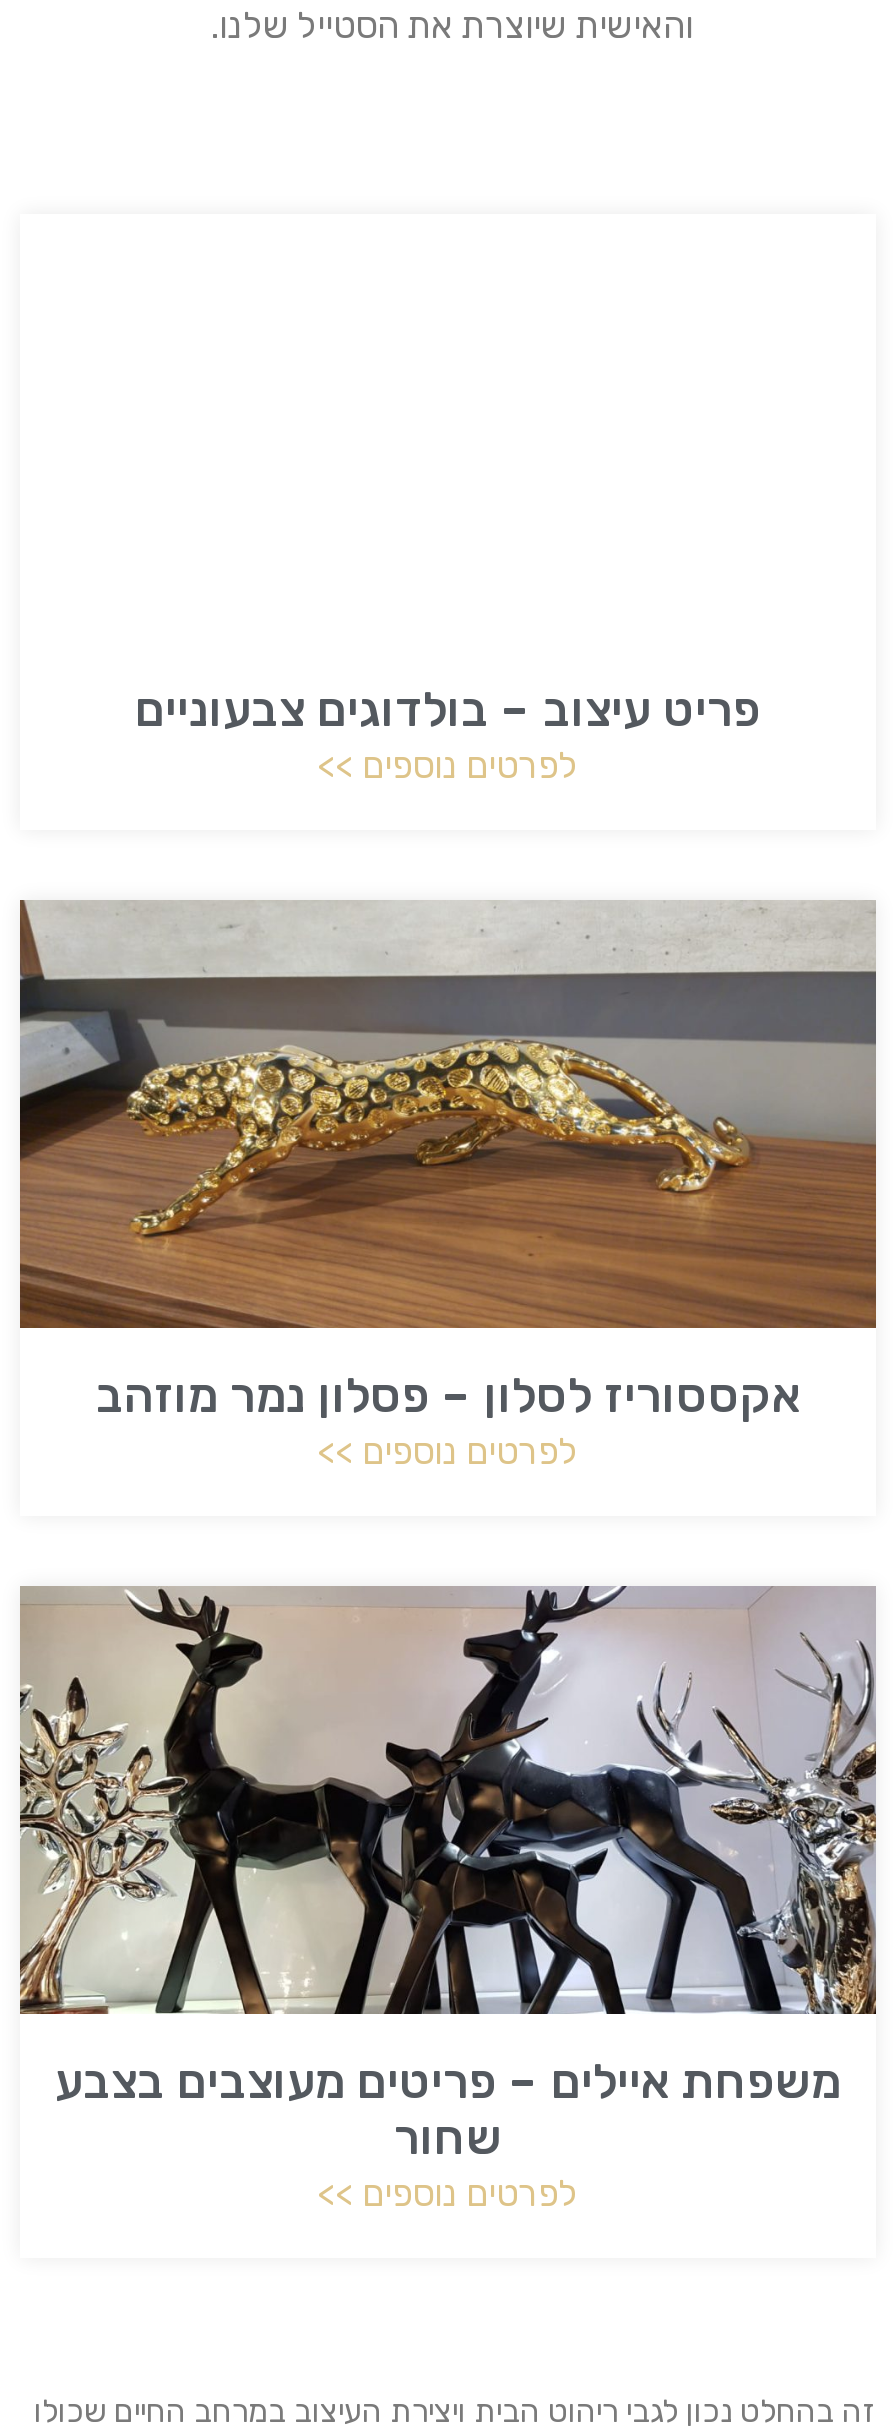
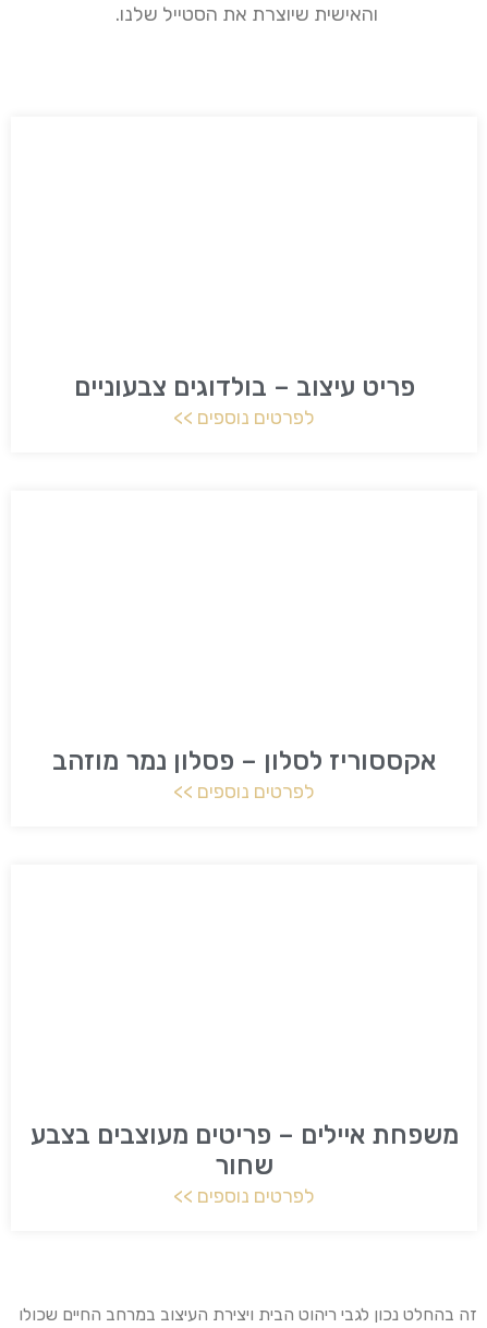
- [image]

- [image]
